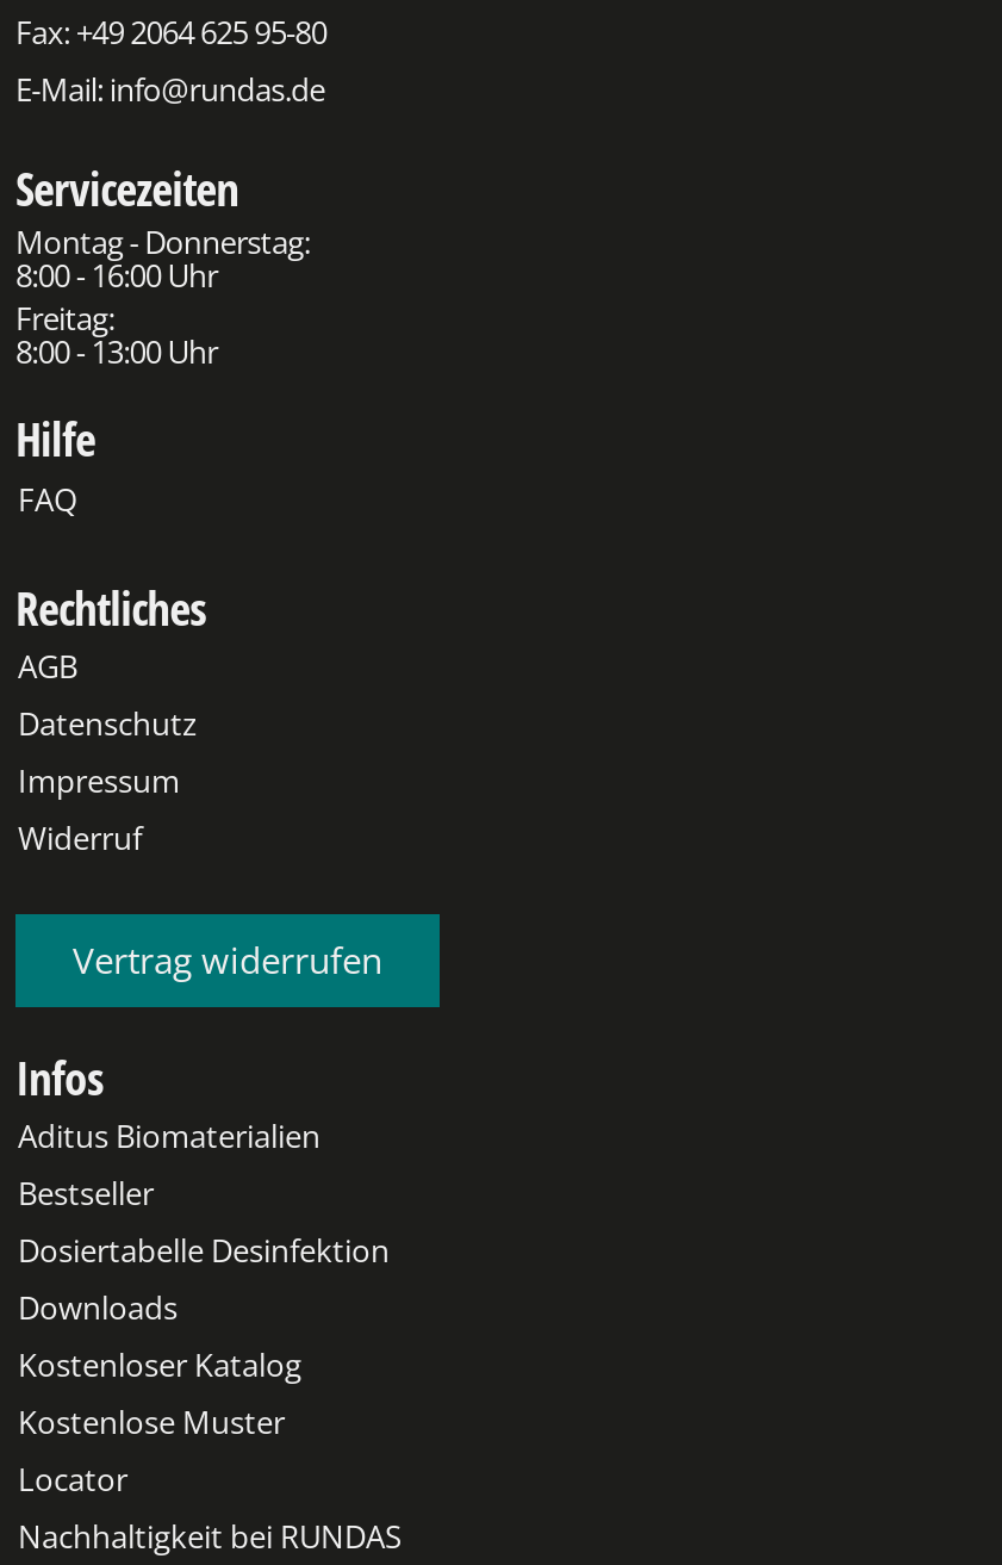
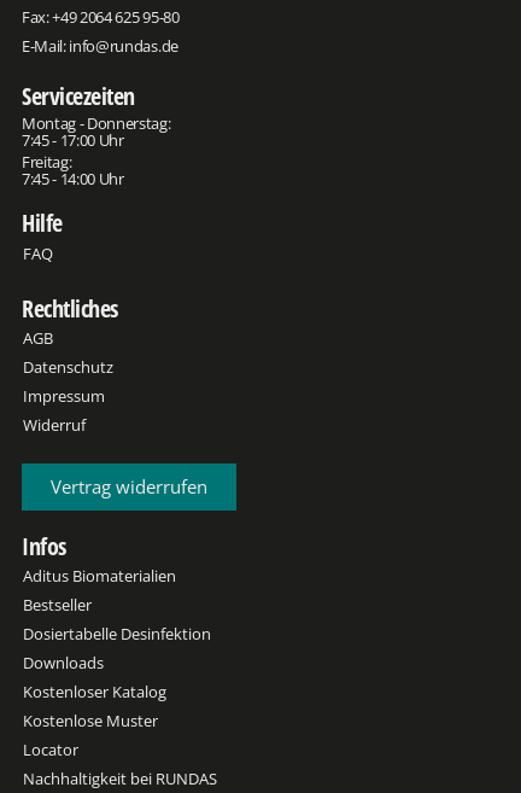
- 8:00 - 16:00 Uhr
+ 7:45 - 17:00 Uhr

- 8:00 - 13:00 Uhr
+ 7:45 - 14:00 Uhr
